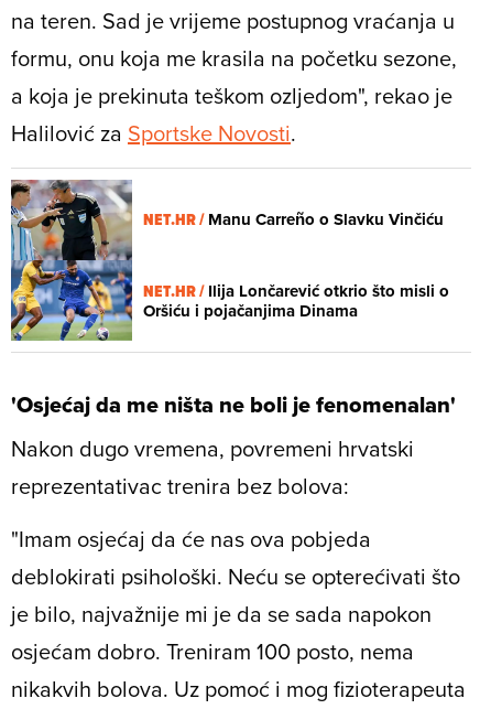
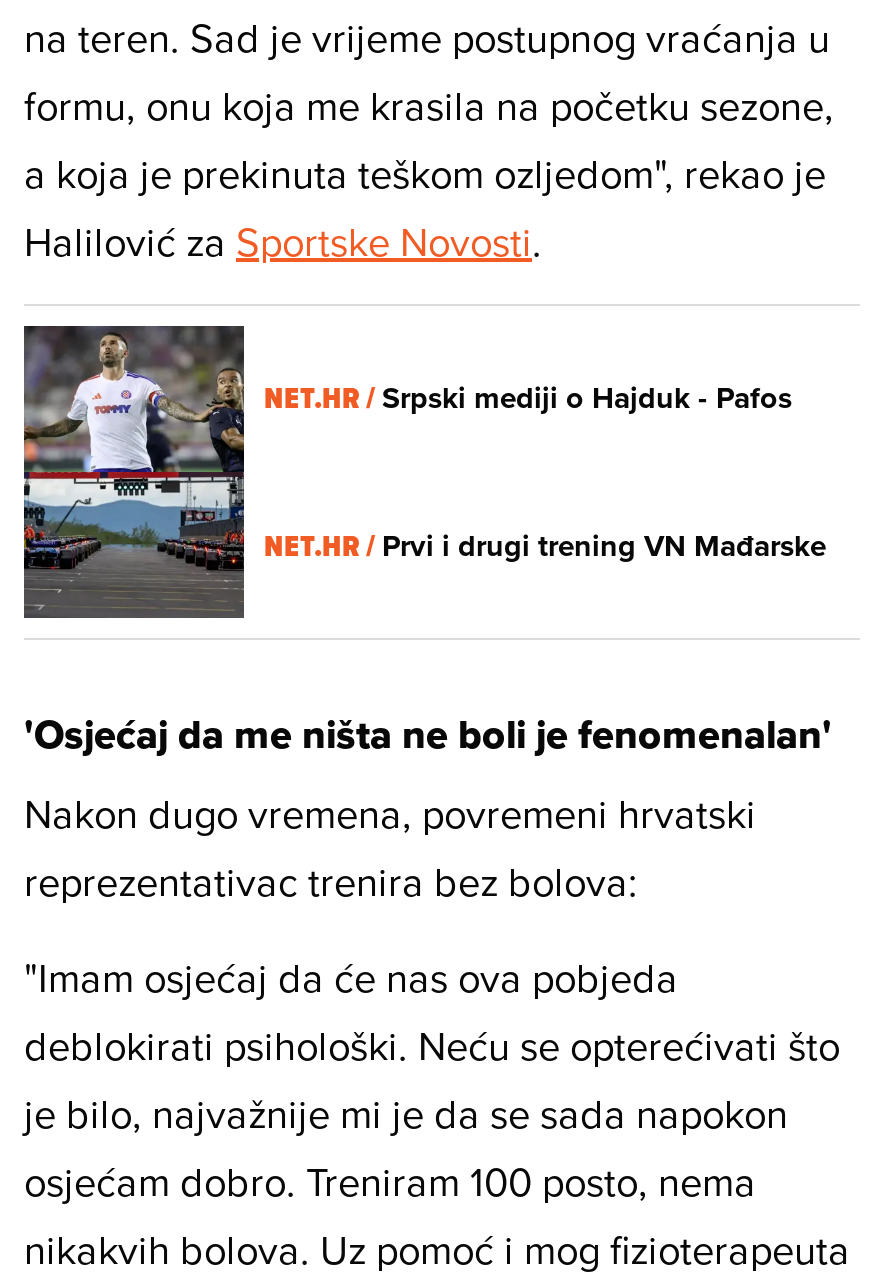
- [image]
- NET.HR / Manu Carreño o Slavku Vinčiću
+ [image]
+ NET.HR / Srpski mediji o Hajduk - Pafos

- NET.HR / Ilija Lončarević otkrio što misli o
- Oršiću i pojačanjima Dinama
+ NET.HR / Prvi i drugi trening VN Mađarske
